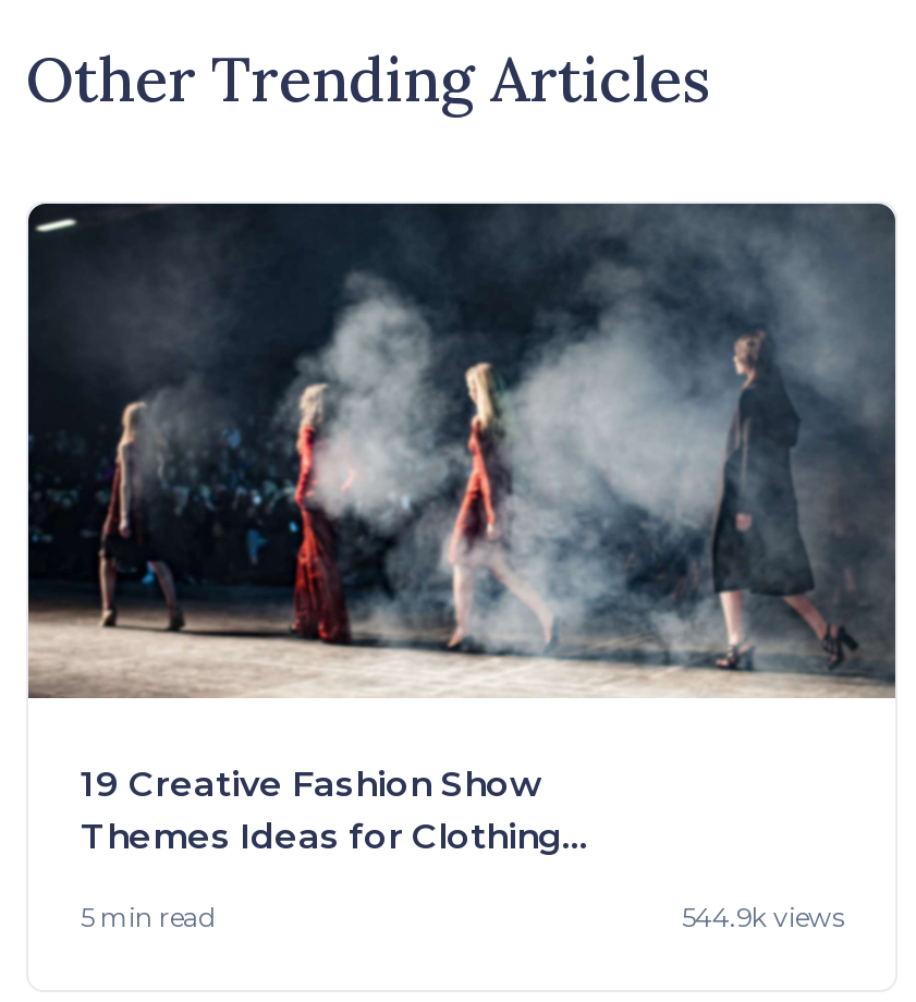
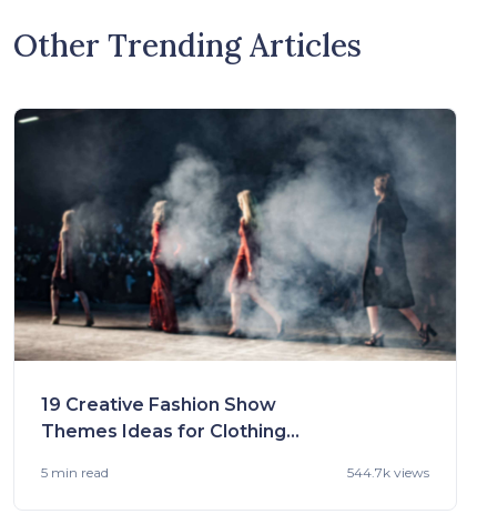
- 544.9k views
+ 544.7k views
